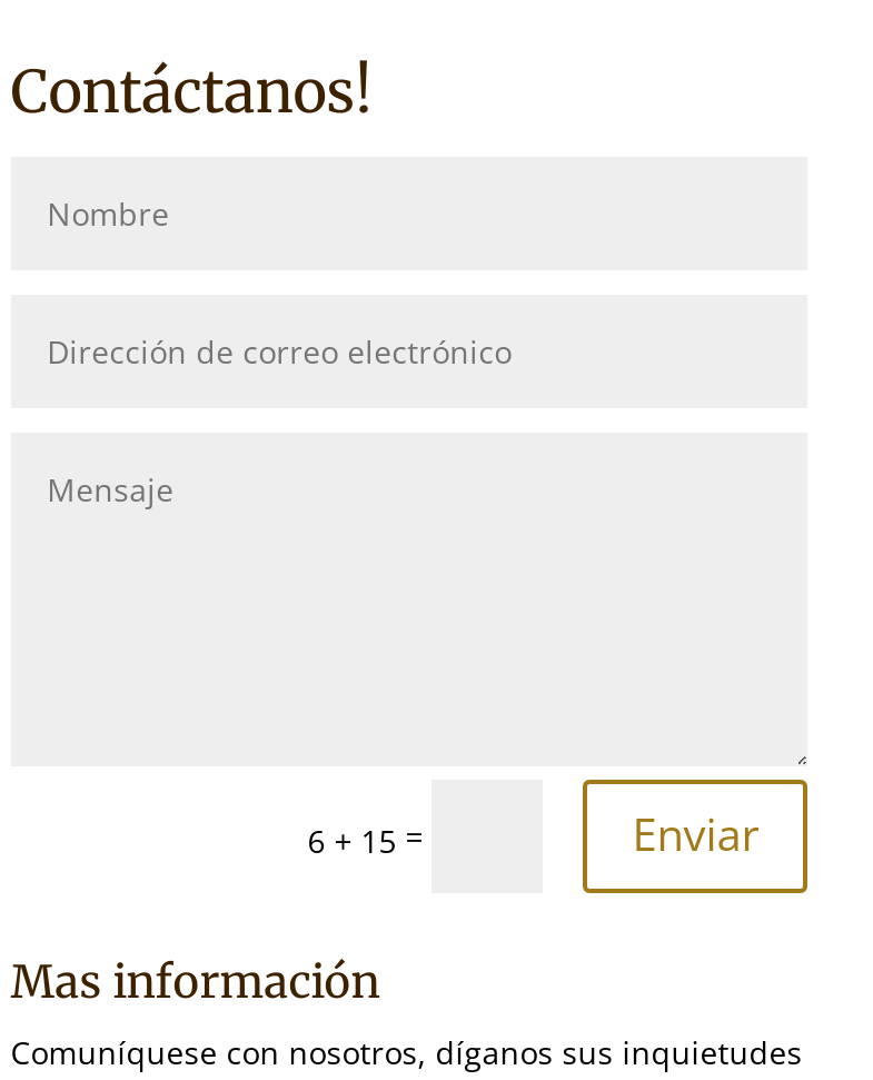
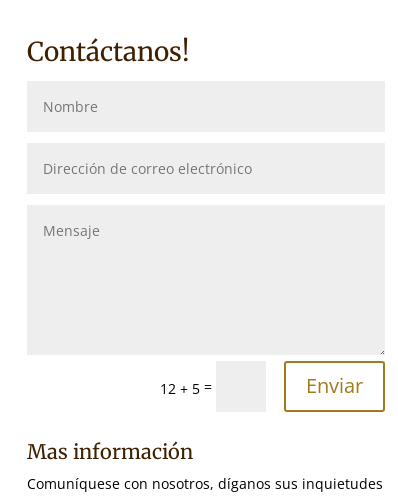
- 6 + 15 =
+ 12 + 5 =
